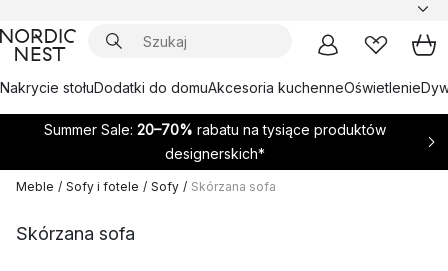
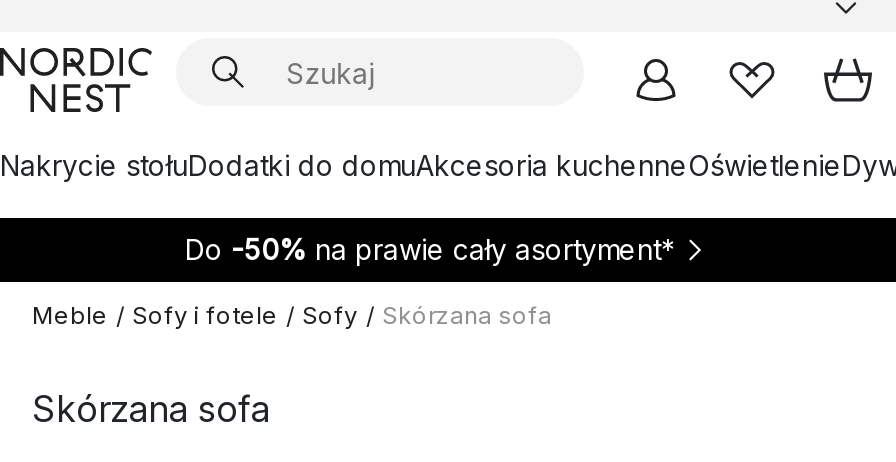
- Summer Sale: 20–70% rabatu na tysiące produktów
- designerskich*
+ Do -50% na prawie cały asortyment*
